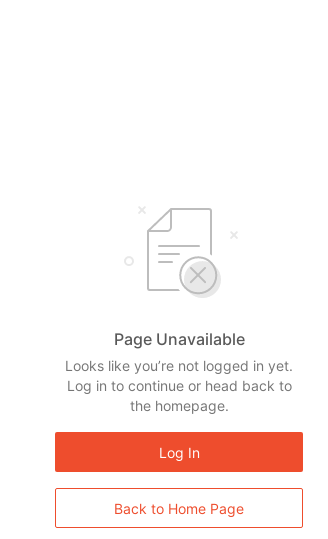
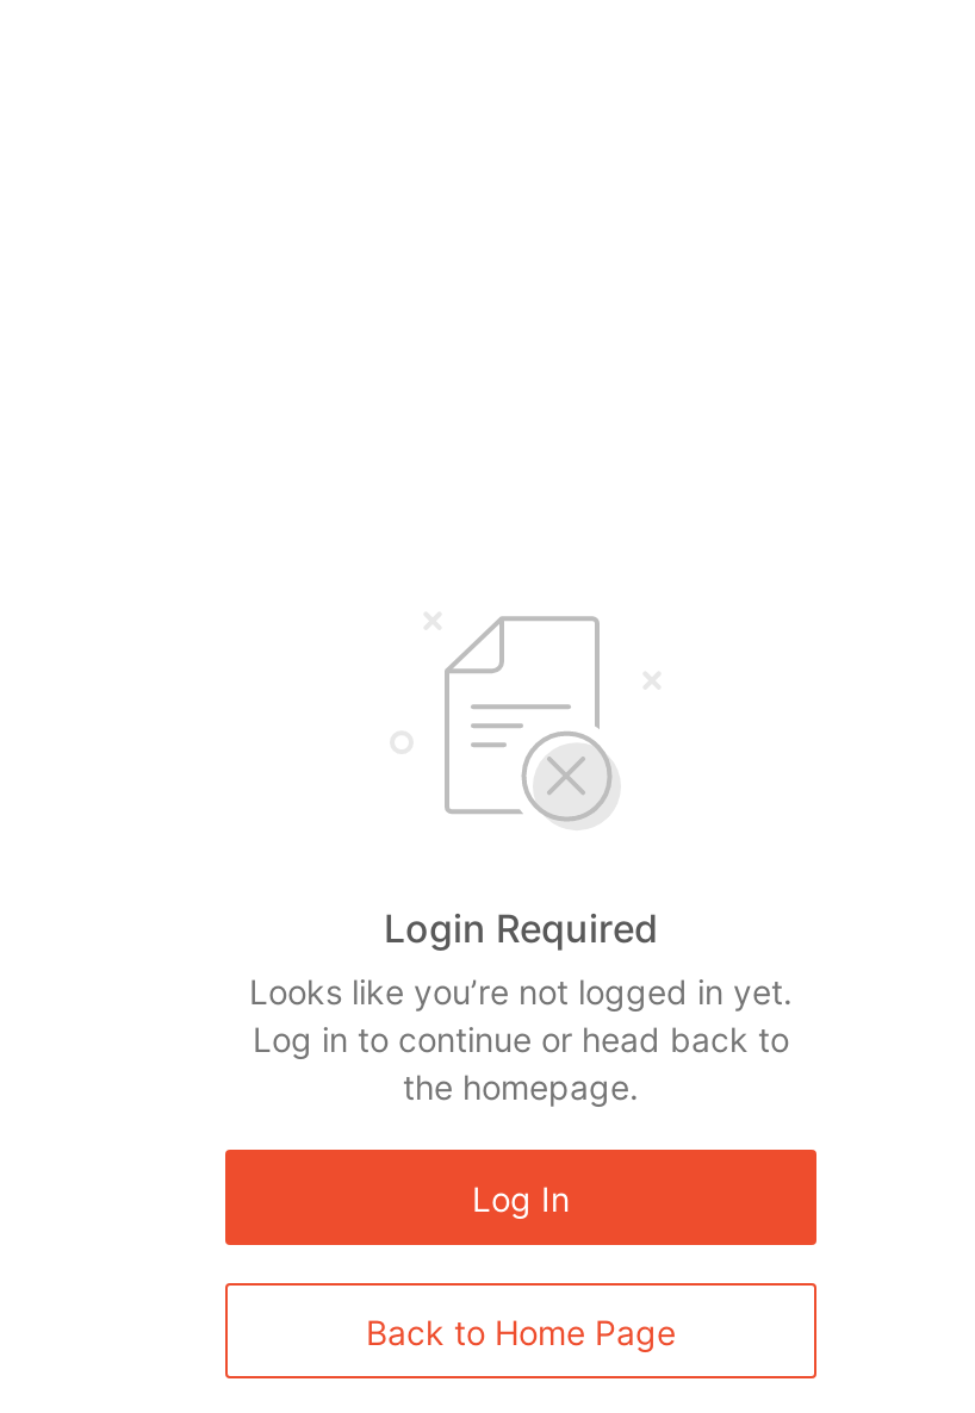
- Page Unavailable
+ Login Required
